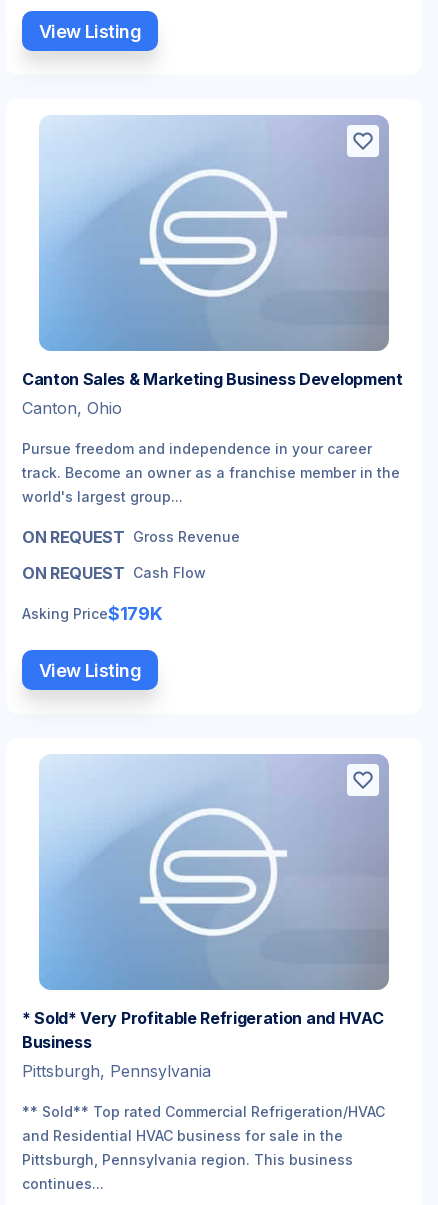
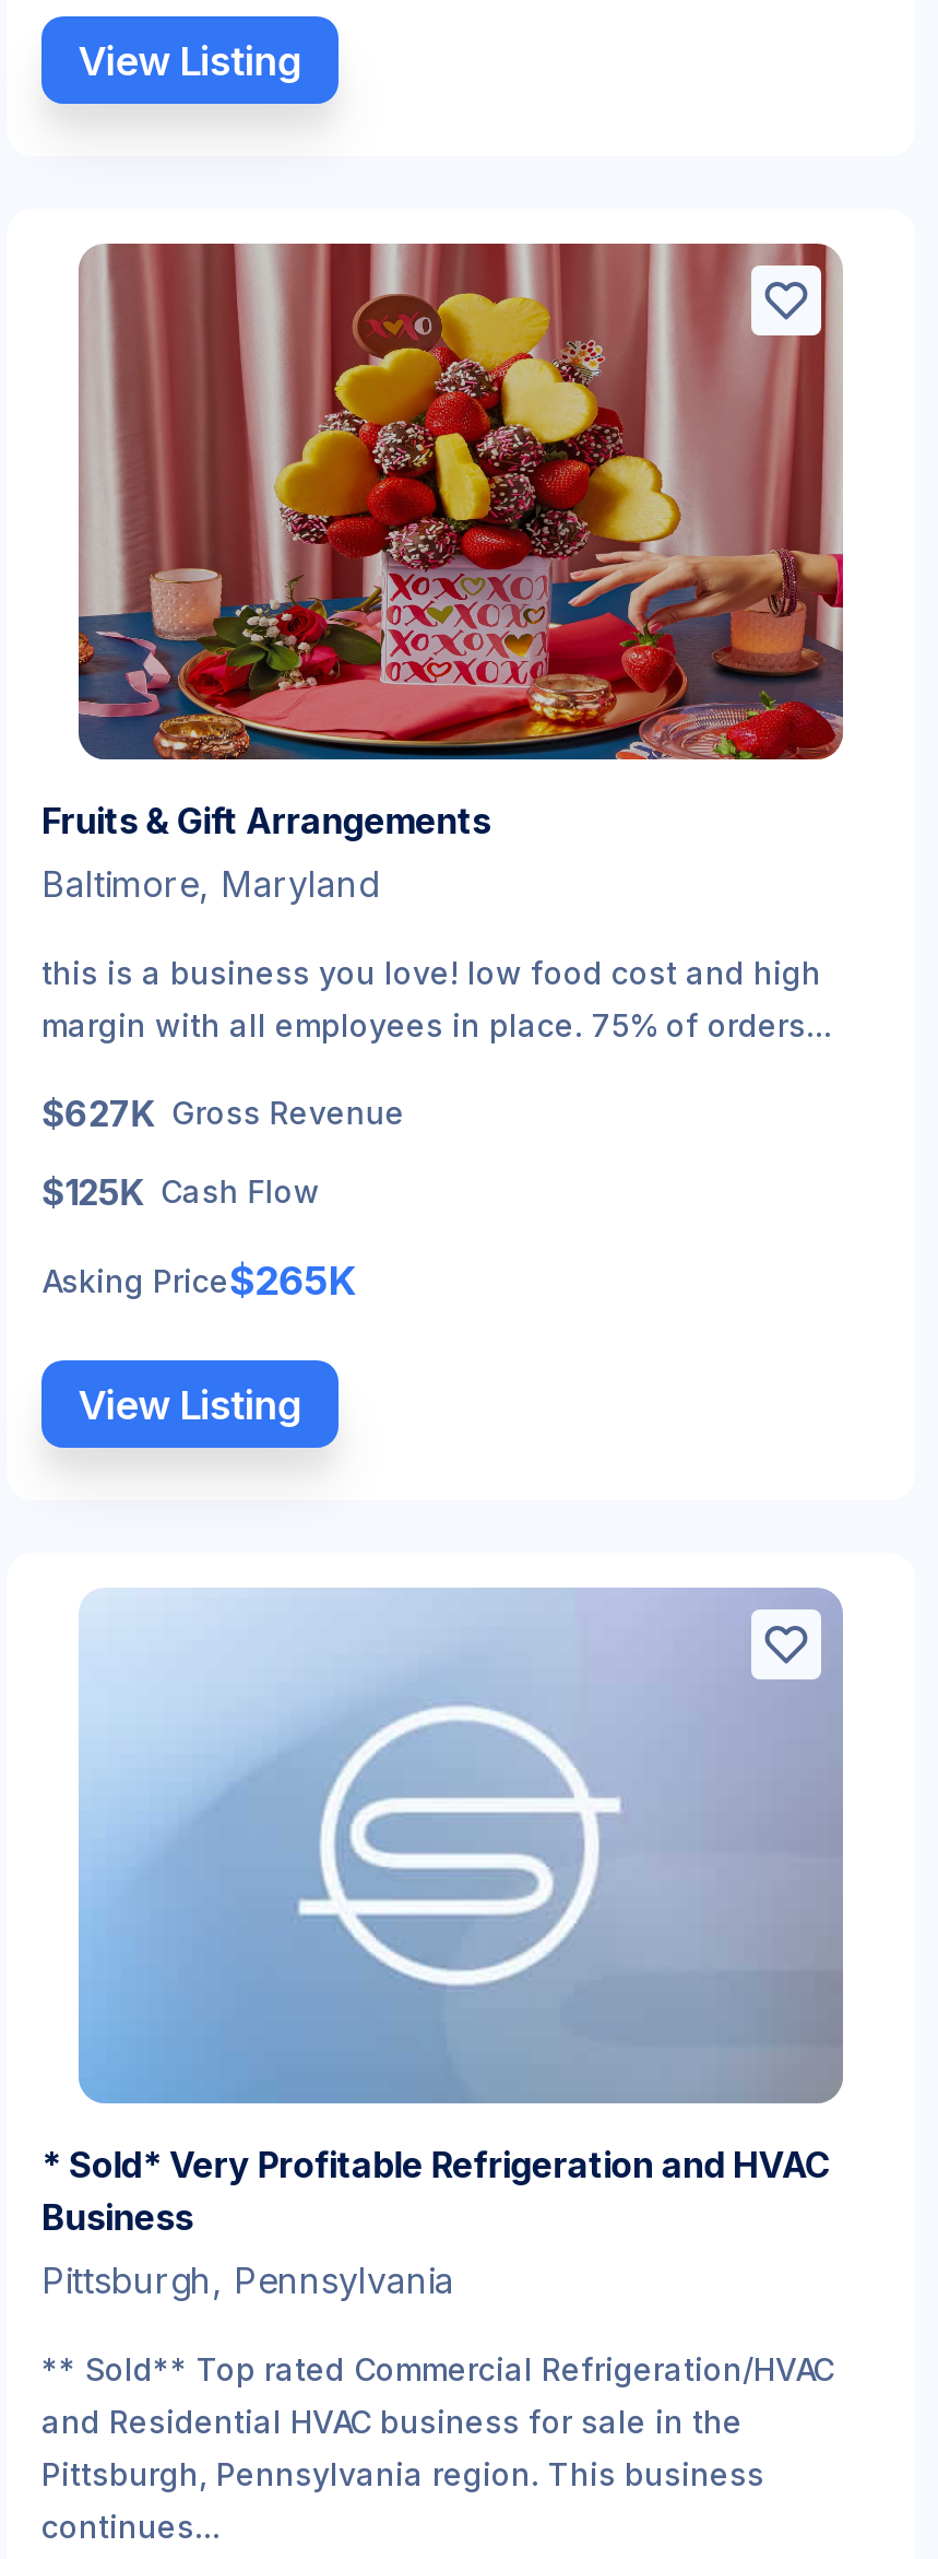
- [image]
- Canton Sales & Marketing Business Development
- Canton, Ohio
+ [image]
+ Fruits & Gift Arrangements
+ Baltimore, Maryland

- Pursue freedom and independence in your career
- track. Become an owner as a franchise member in the
- world's largest group...
+ this is a business you love! low food cost and high
+ margin with all employees in place. 75% of orders...

- ON REQUEST Gross Revenue
+ $627K Gross Revenue

- ON REQUEST Cash Flow
+ $125K Cash Flow

- Asking Price$179K
+ Asking Price$265K
